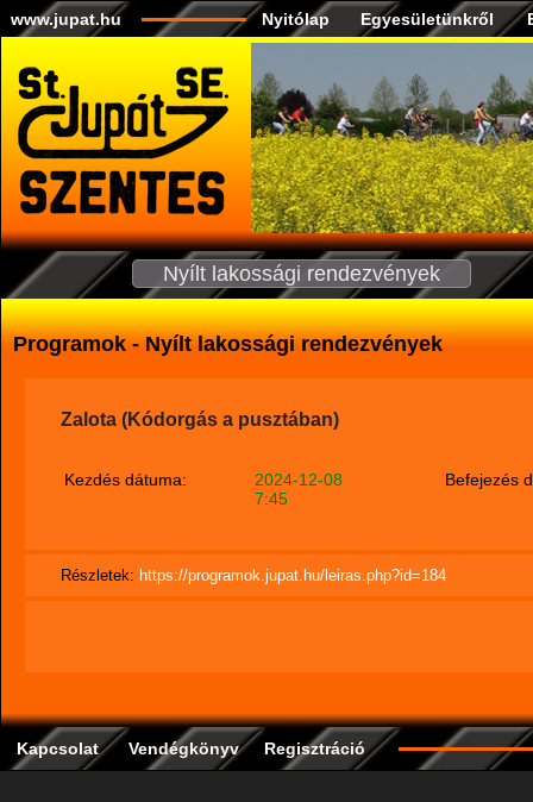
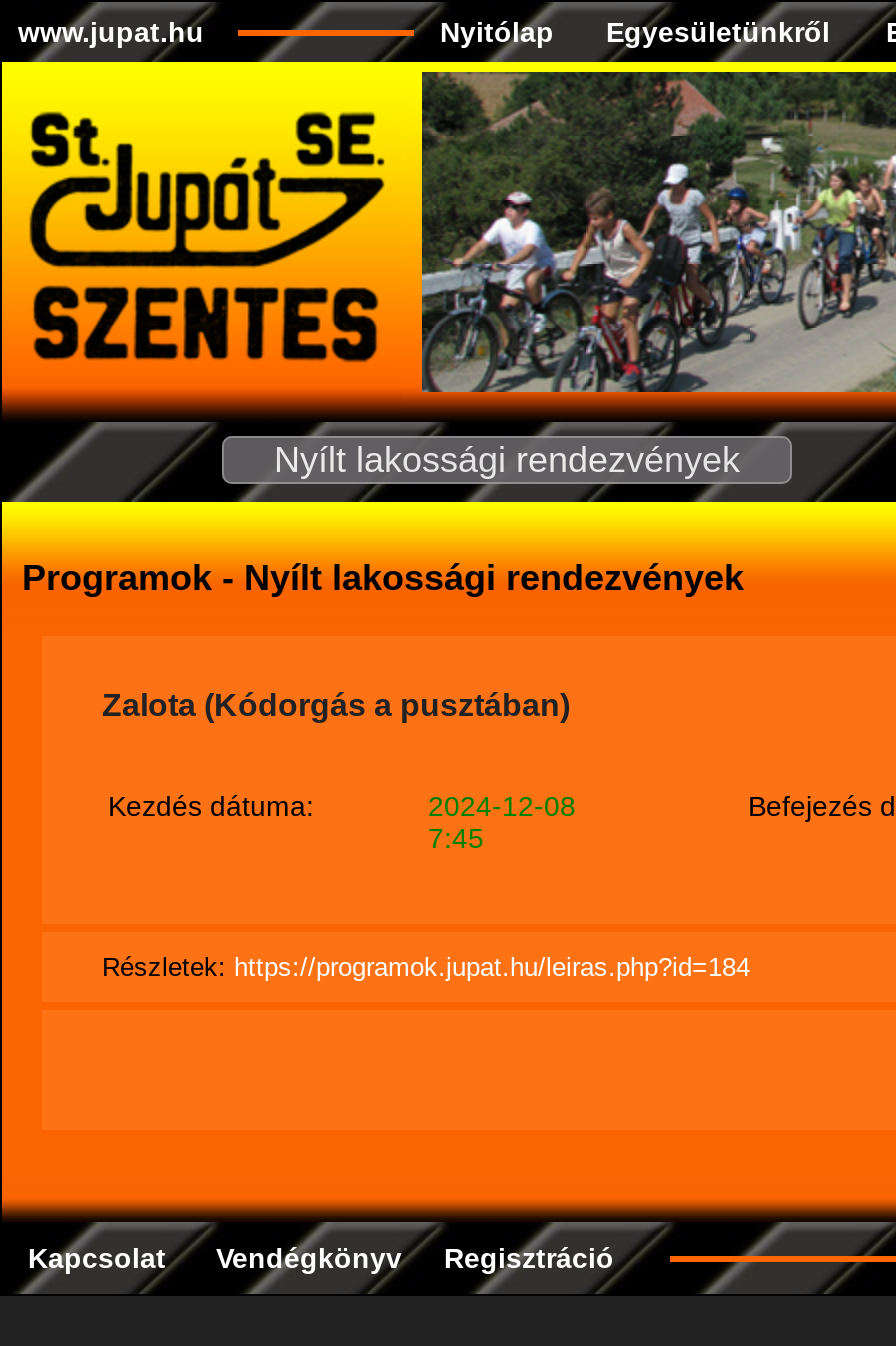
- [image]
+ [image]
